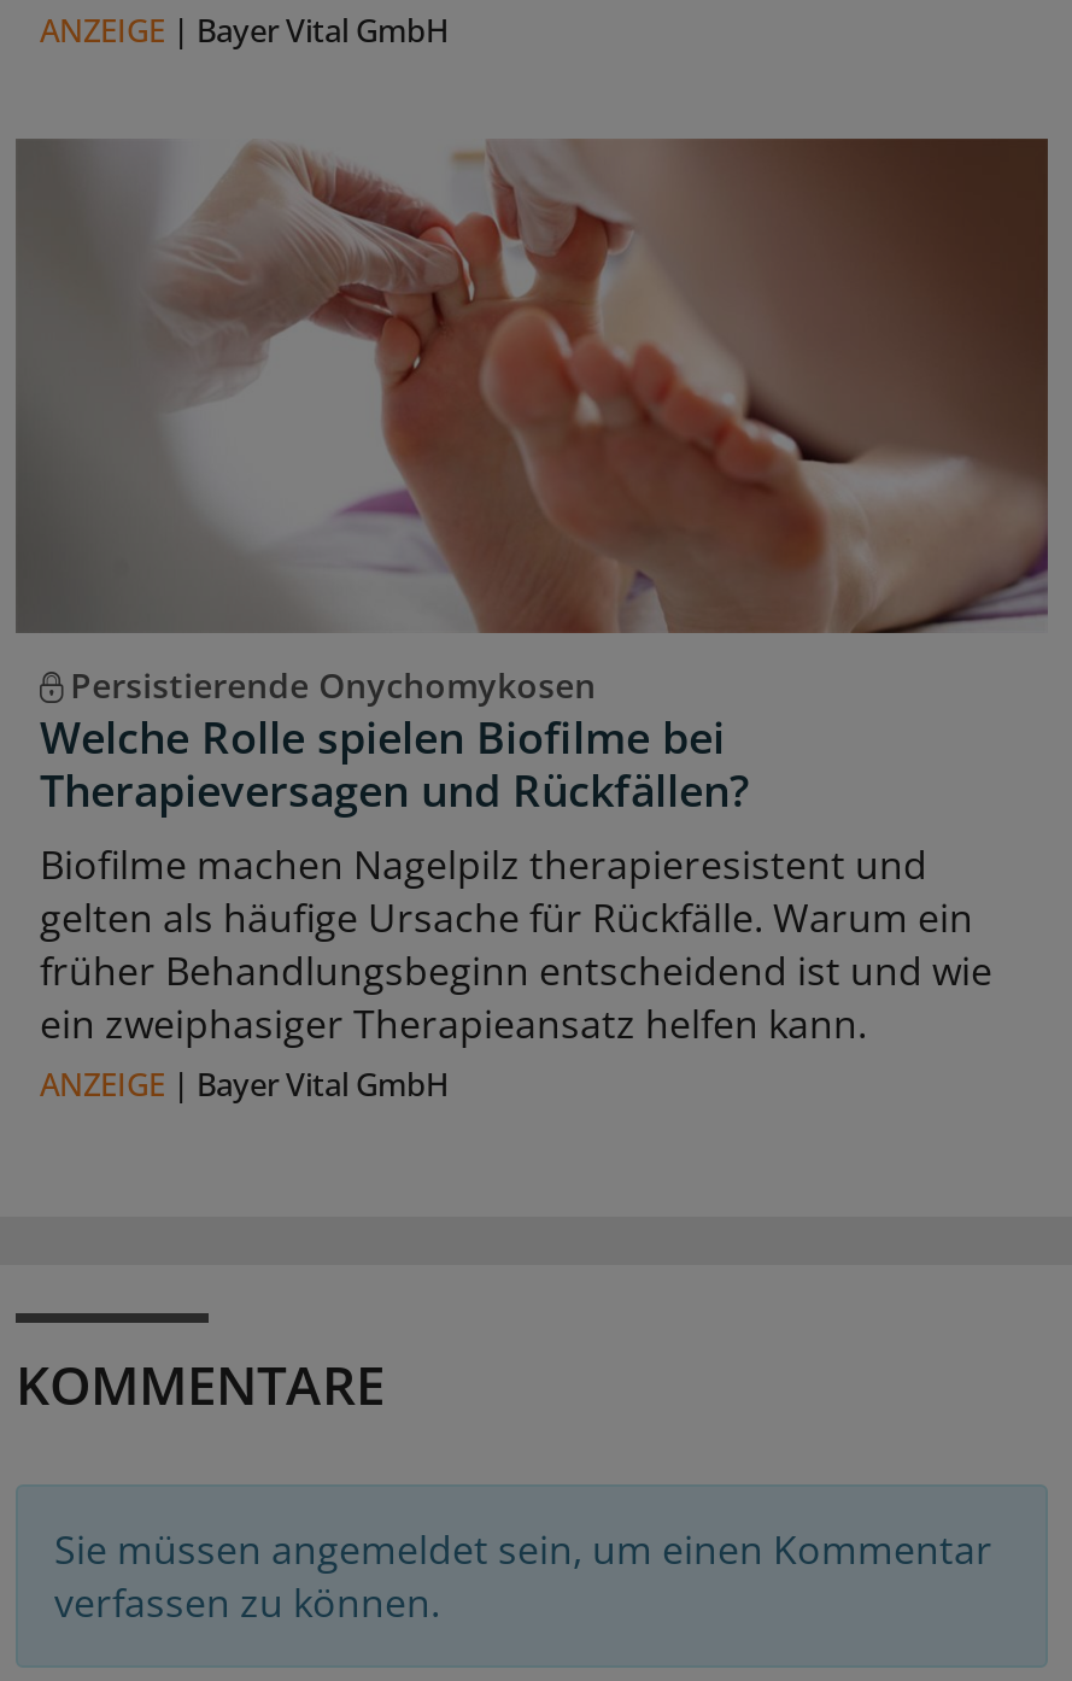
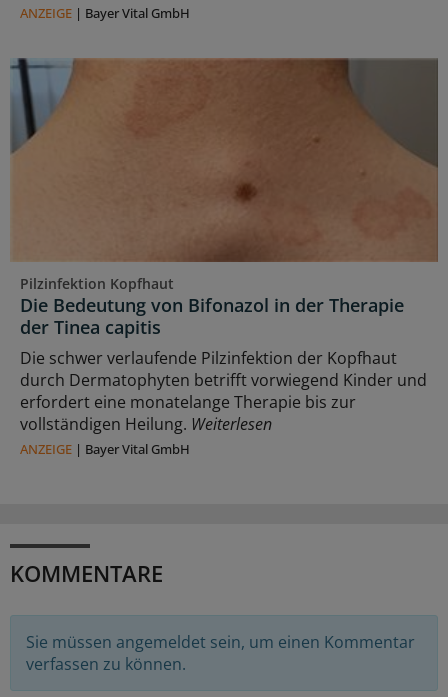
- [image]
- Persistierende Onychomykosen
- Welche Rolle spielen Biofilme bei
- Therapieversagen und Rückfällen?
- Biofilme machen Nagelpilz therapieresistent und
- gelten als häufige Ursache für Rückfälle. Warum ein
- früher Behandlungsbeginn entscheidend ist und wie
- ein zweiphasiger Therapieansatz helfen kann.
+ [image]
+ Pilzinfektion Kopfhaut
+ Die Bedeutung von Bifonazol in der Therapie
+ der Tinea capitis
+ Die schwer verlaufende Pilzinfektion der Kopfhaut
+ durch Dermatophyten betrifft vorwiegend Kinder und
+ erfordert eine monatelange Therapie bis zur
+ vollständigen Heilung. Weiterlesen
